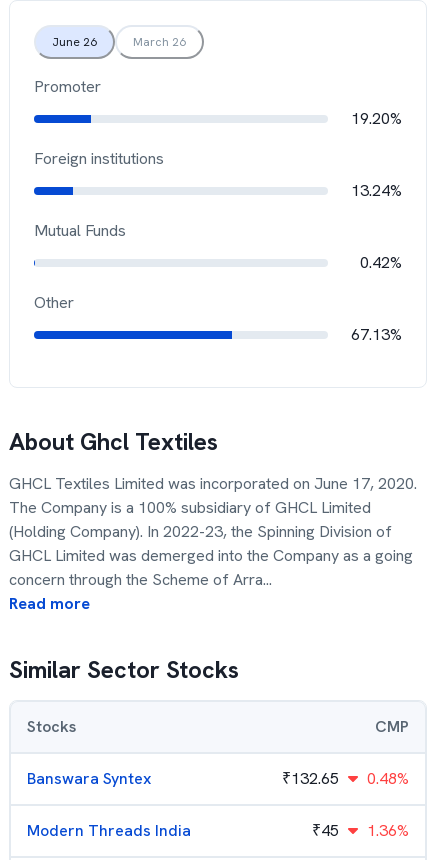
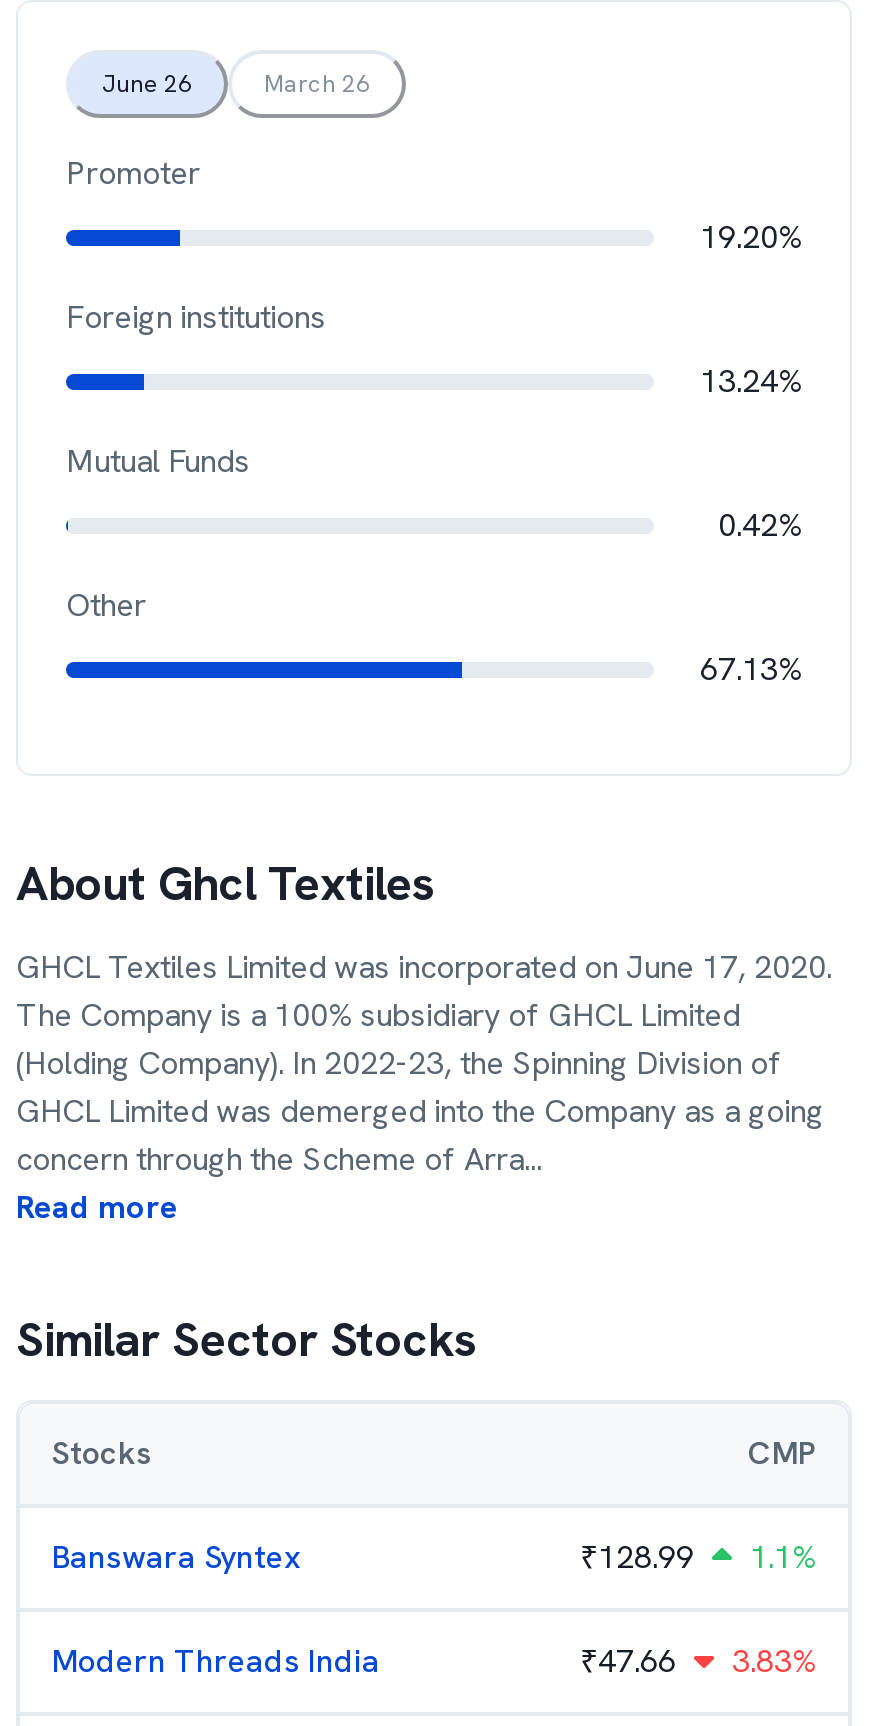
- ₹132.65
+ ₹128.99

- 0.48%
+ 1.1%

- ₹45
+ ₹47.66

- 1.36%
+ 3.83%
